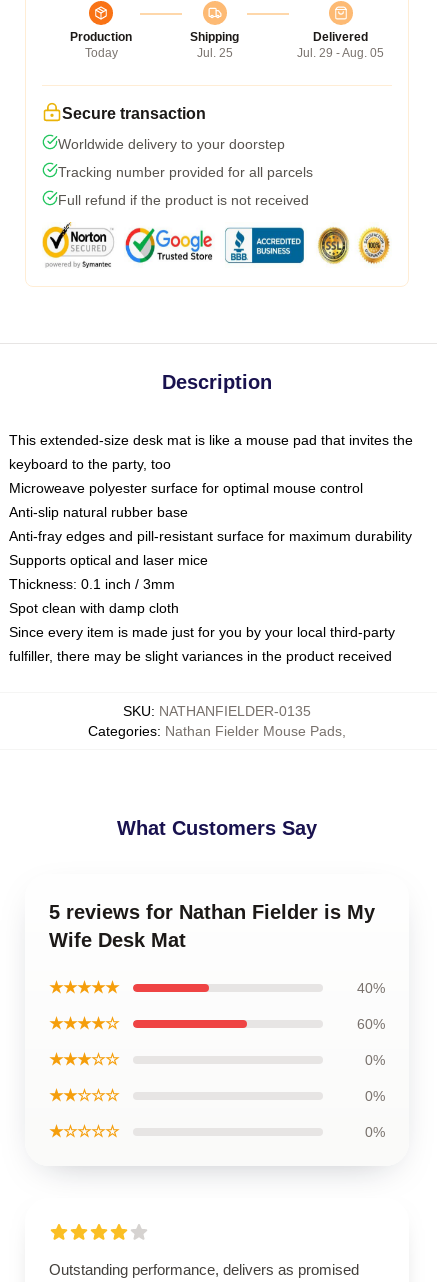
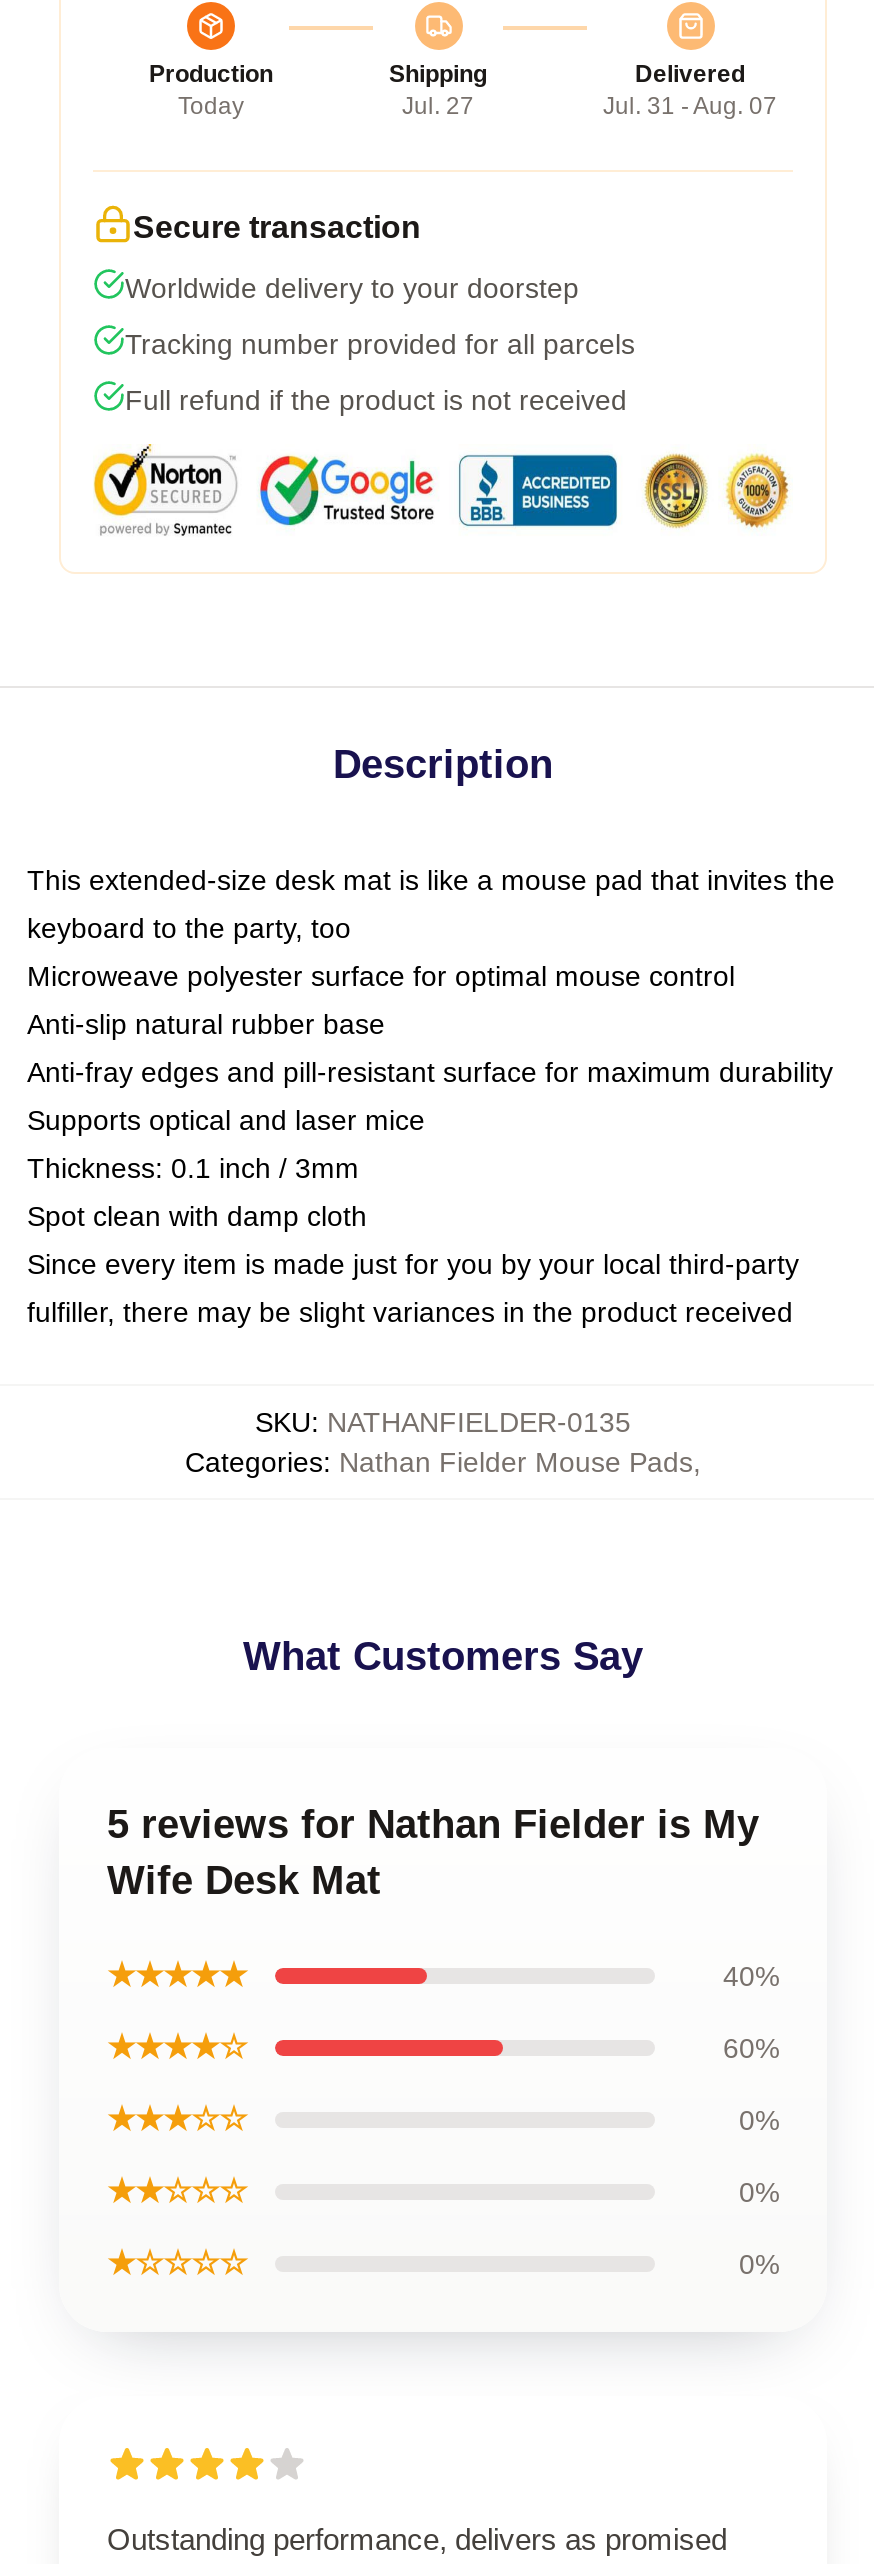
- Jul. 25
+ Jul. 27

- Jul. 29 - Aug. 05
+ Jul. 31 - Aug. 07
